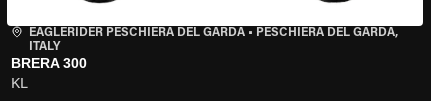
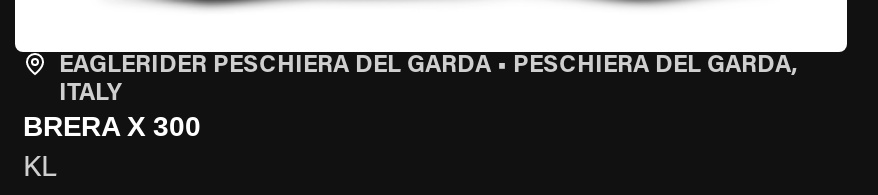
- BRERA 300
+ BRERA X 300
